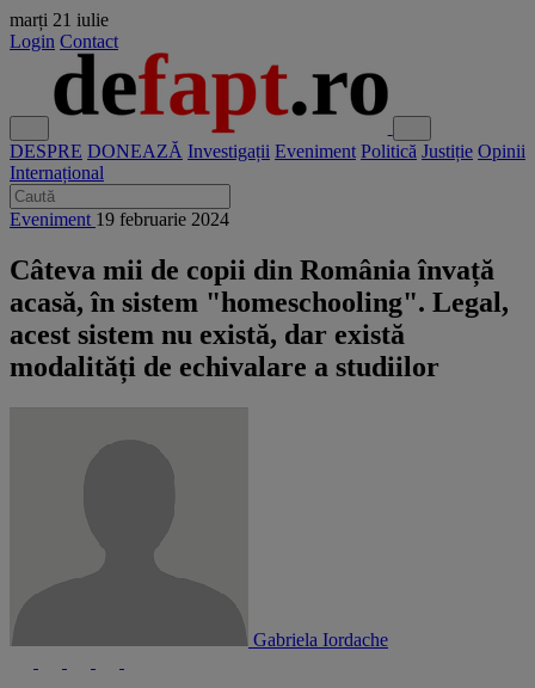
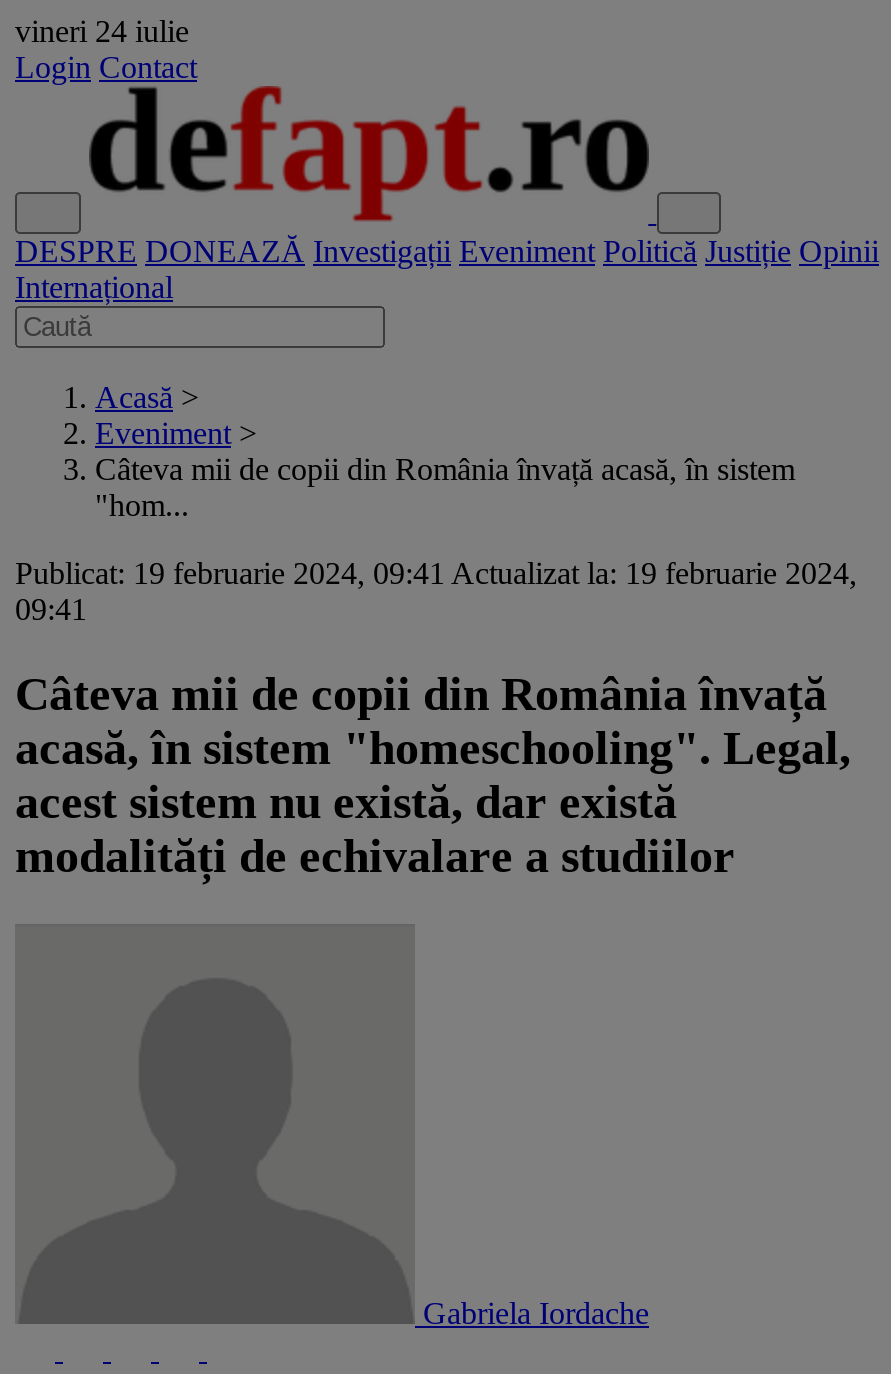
- marți 21 iulie
+ vineri 24 iulie

- Eveniment19 februarie 2024
+ Acasă >
+ Eveniment >
+ Câteva mii de copii din România învață acasă, în sistem
+ "hom...
+ Publicat: 19 februarie 2024, 09:41 Actualizat la: 19 februarie 2024,
+ 09:41
